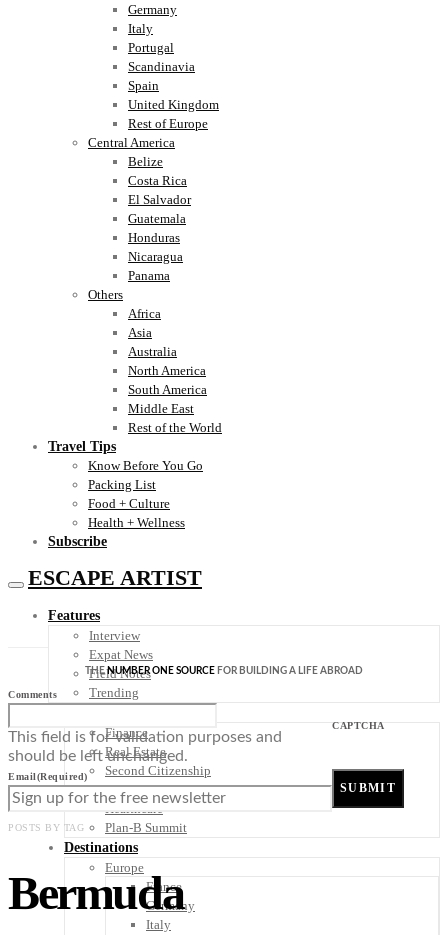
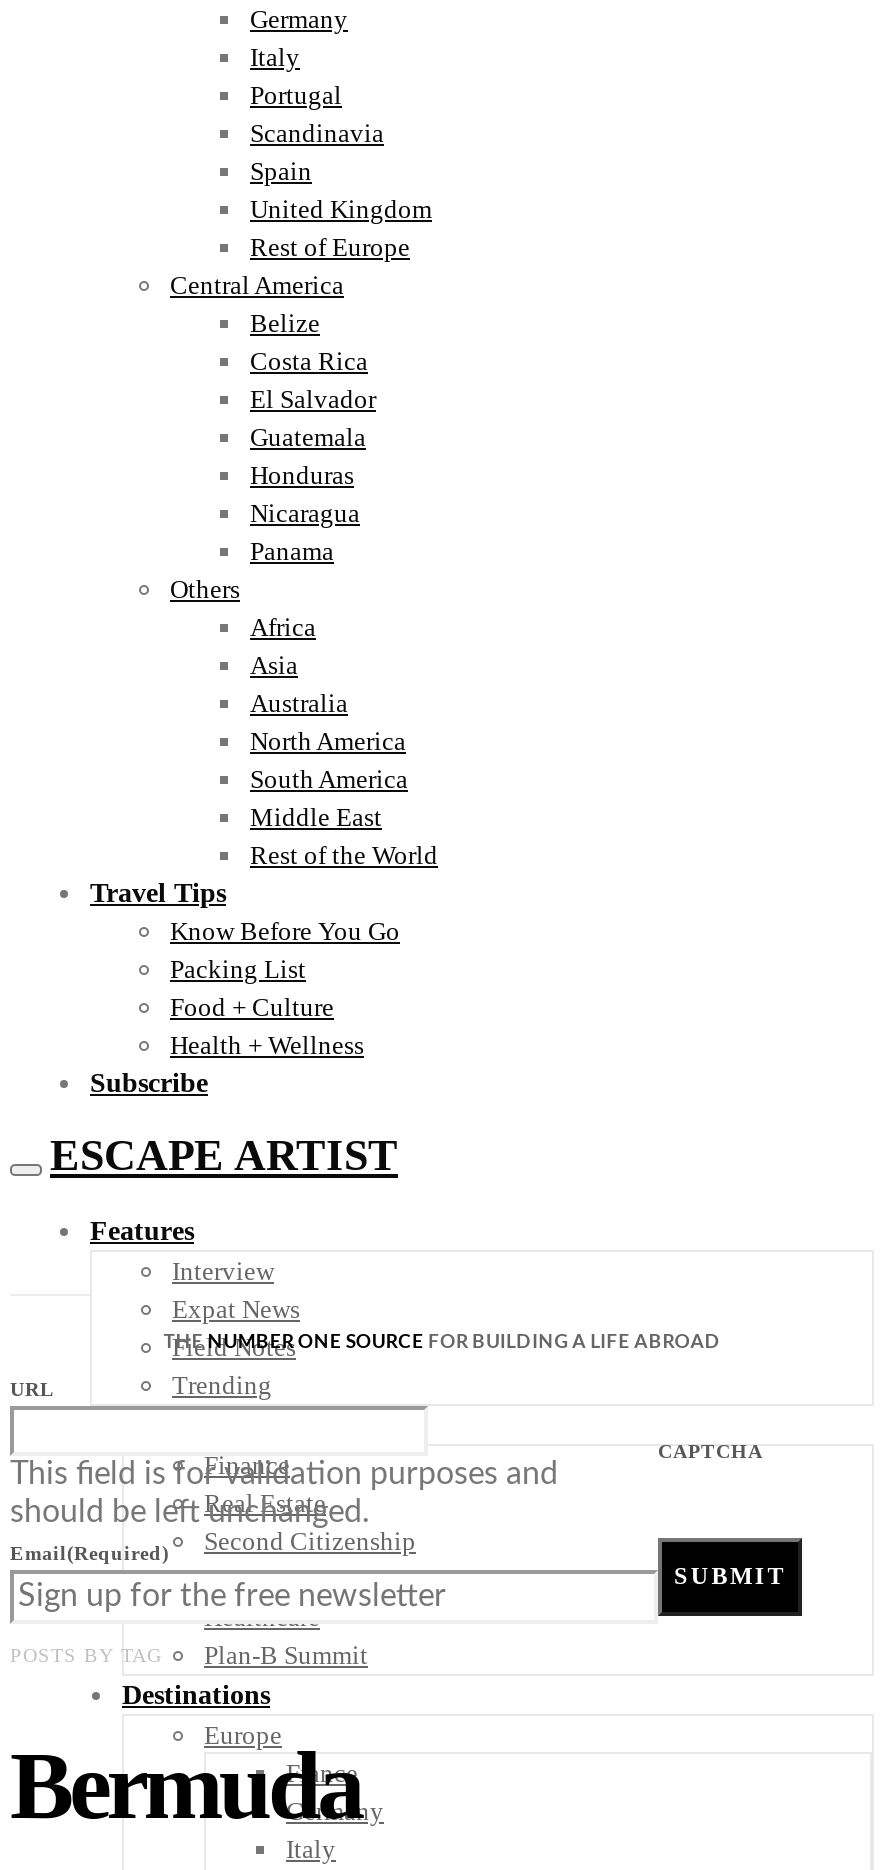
- Comments
+ URL
